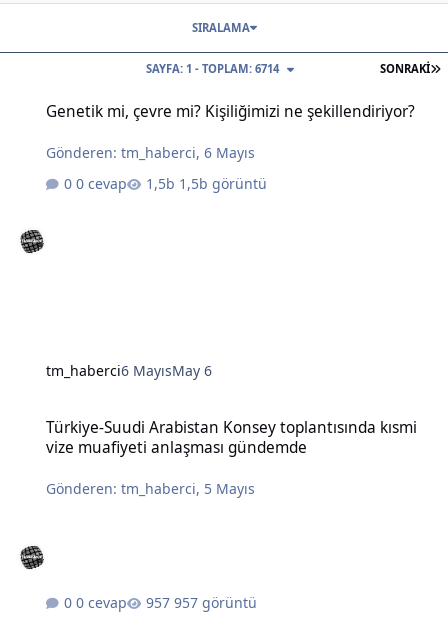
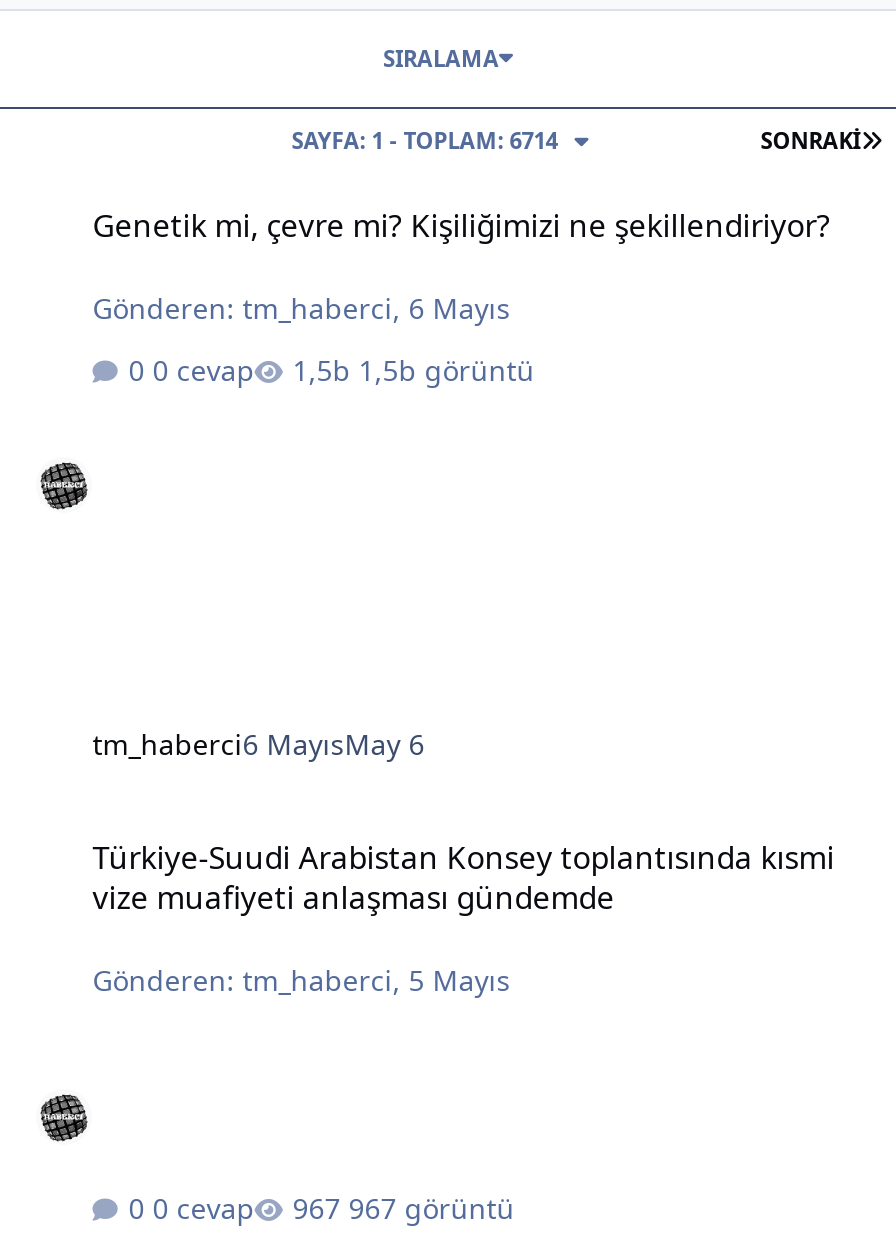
- 957 görüntü
+ 967 görüntü
